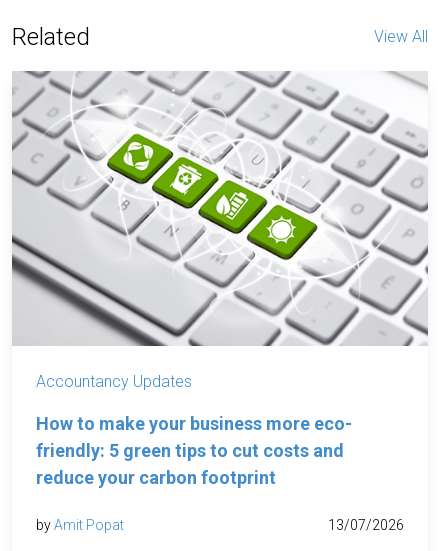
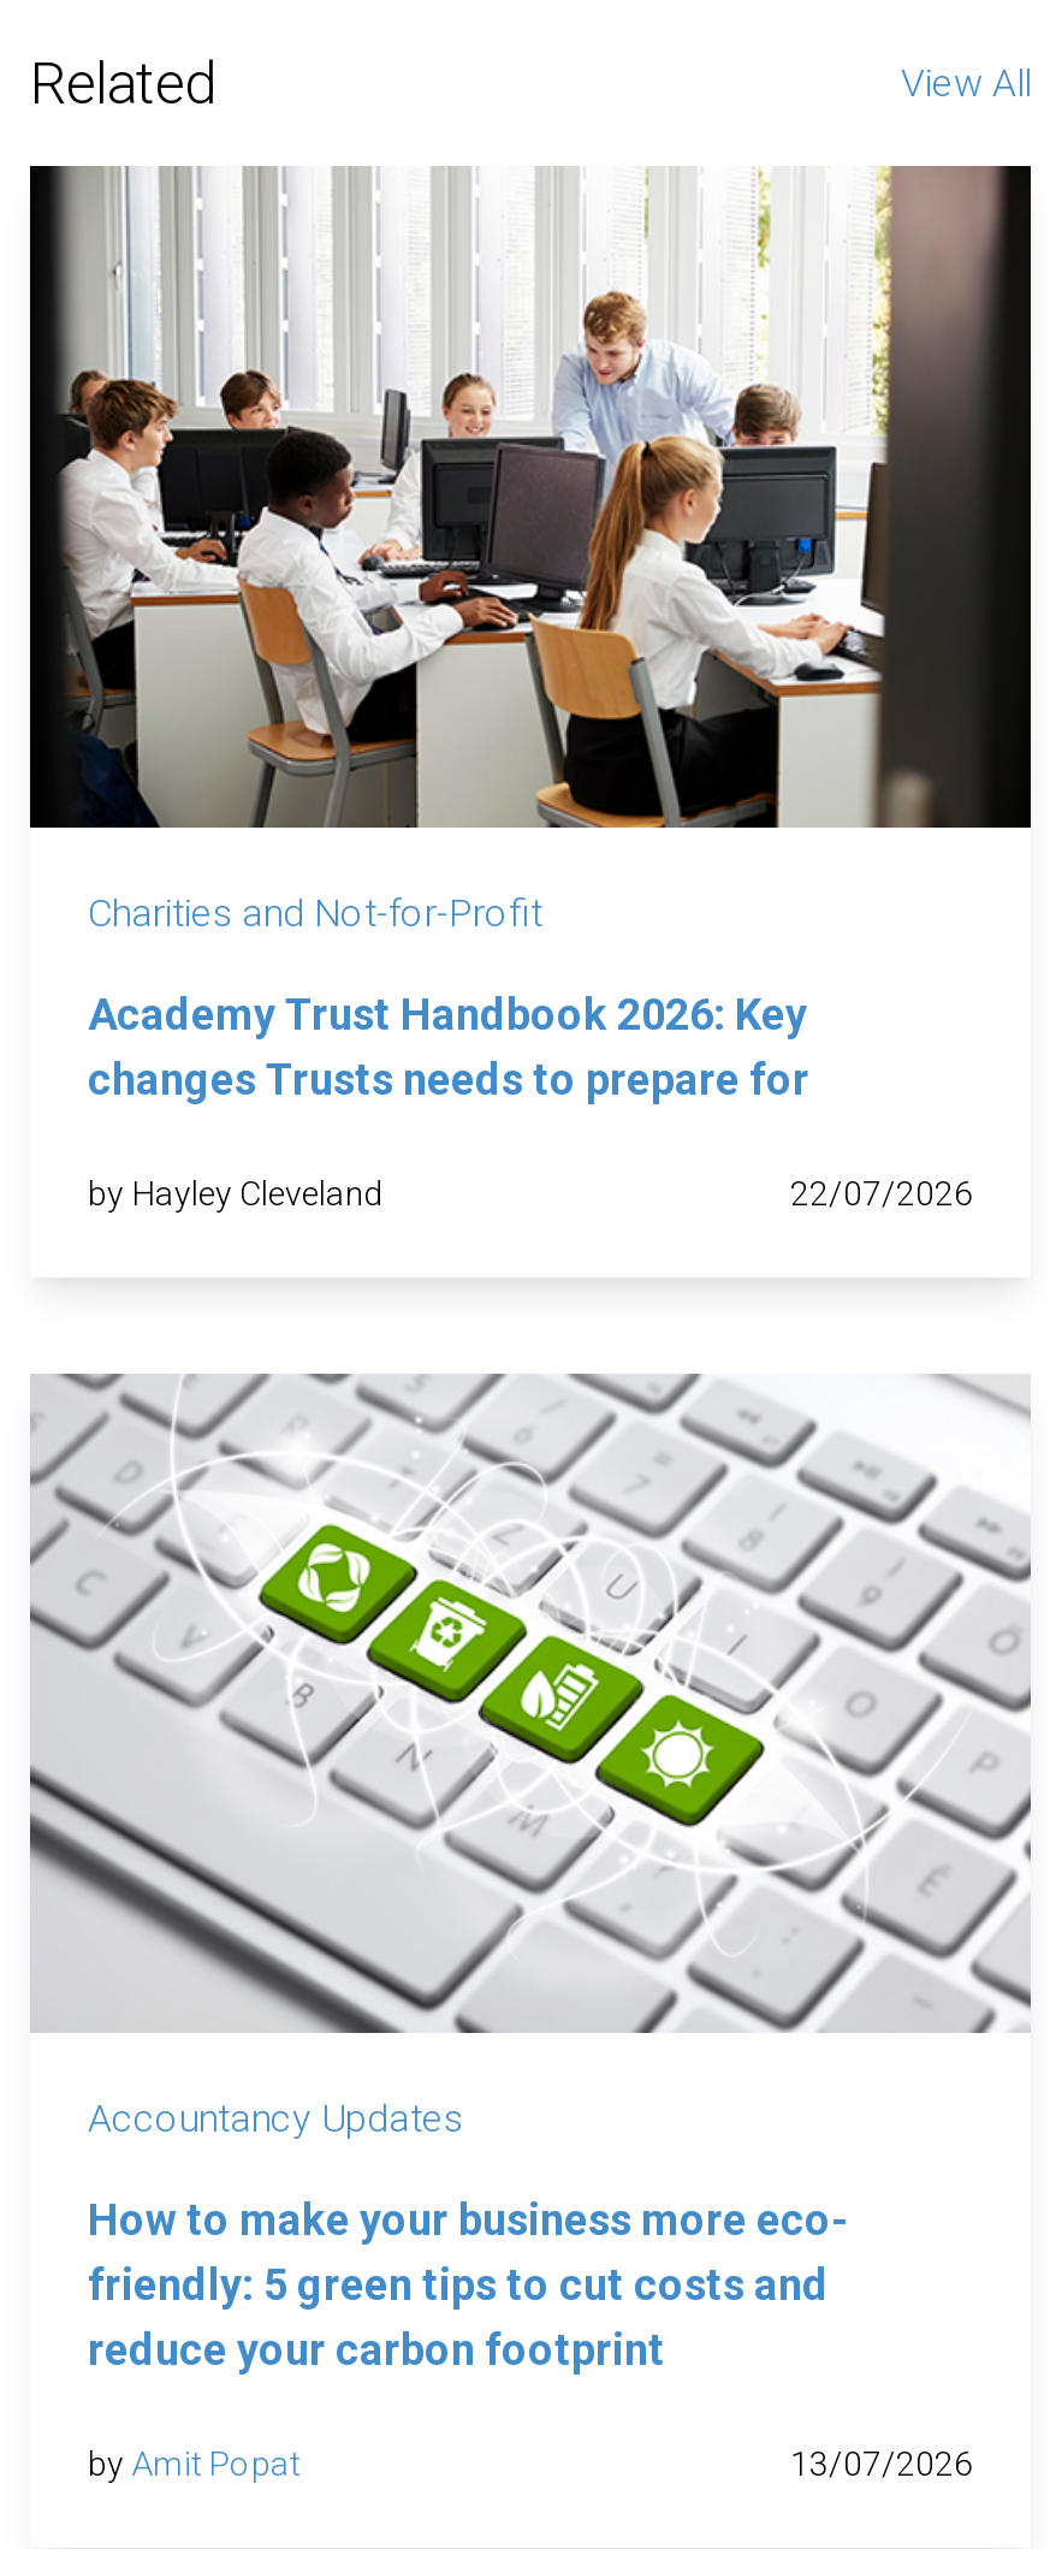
+ [image]
+ Charities and Not-for-Profit
+ Academy Trust Handbook 2026: Key
+ changes Trusts needs to prepare for
+ by Hayley Cleveland
+ 22/07/2026
